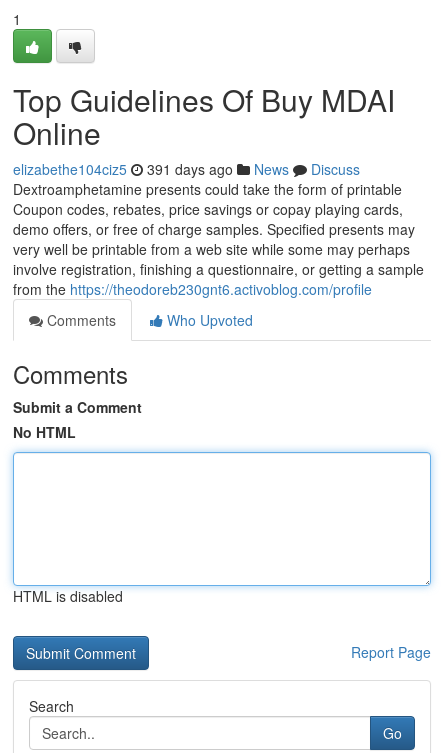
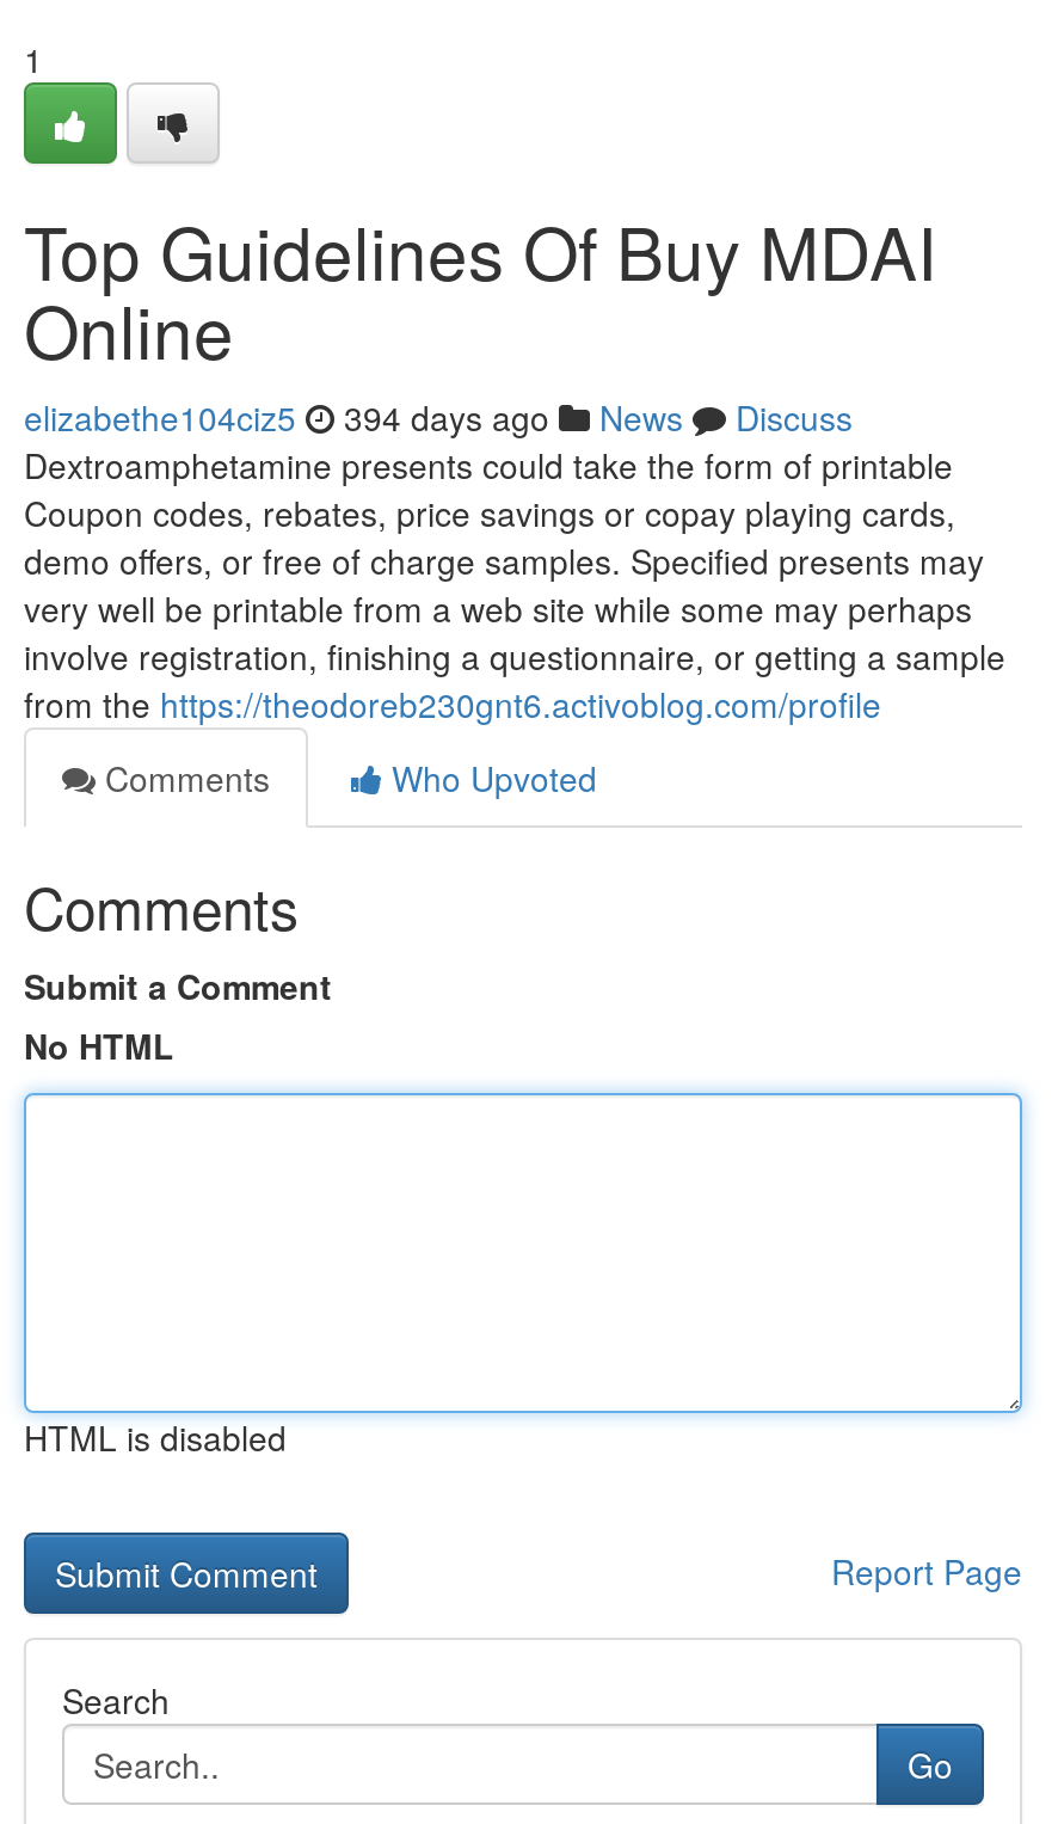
- elizabethe104ciz5 391 days ago News Discuss
+ elizabethe104ciz5 394 days ago News Discuss
